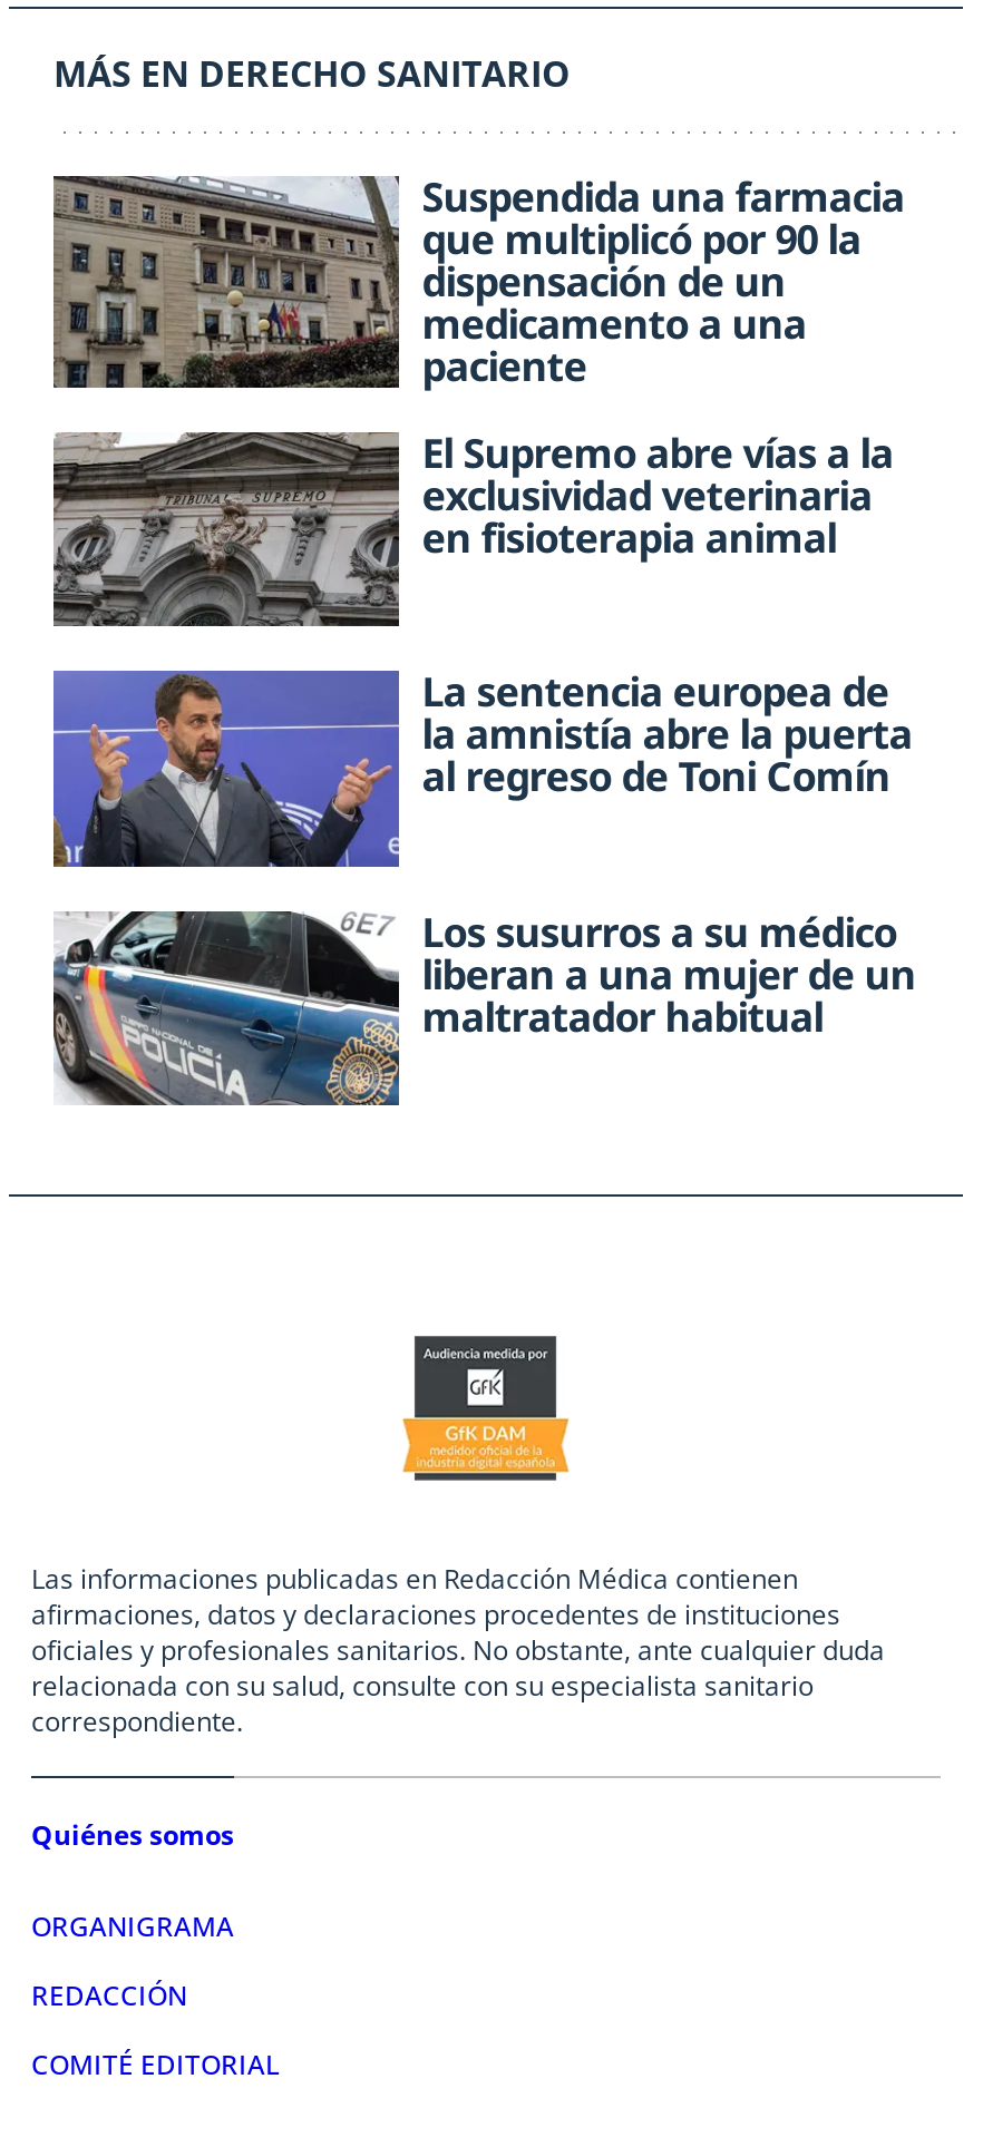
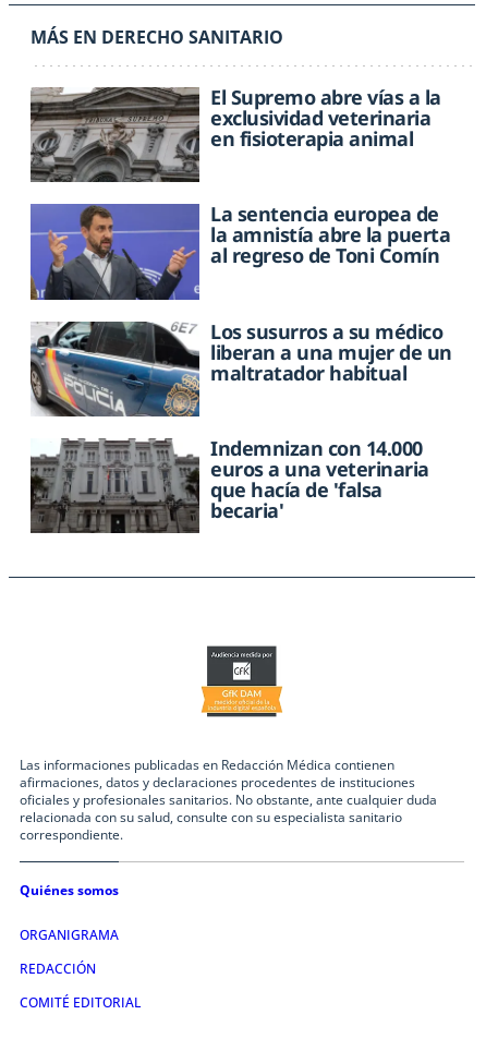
- [image]
- Suspendida una farmacia
- que multiplicó por 90 la
- dispensación de un
- medicamento a una
- paciente

moved up: [image] | El Supremo abre vías a la | exclusividad veterinaria | ... | liberan a una mujer de un | maltratador habitual

+ [image]
+ Indemnizan con 14.000
+ euros a una veterinaria
+ que hacía de 'falsa
+ becaria'
